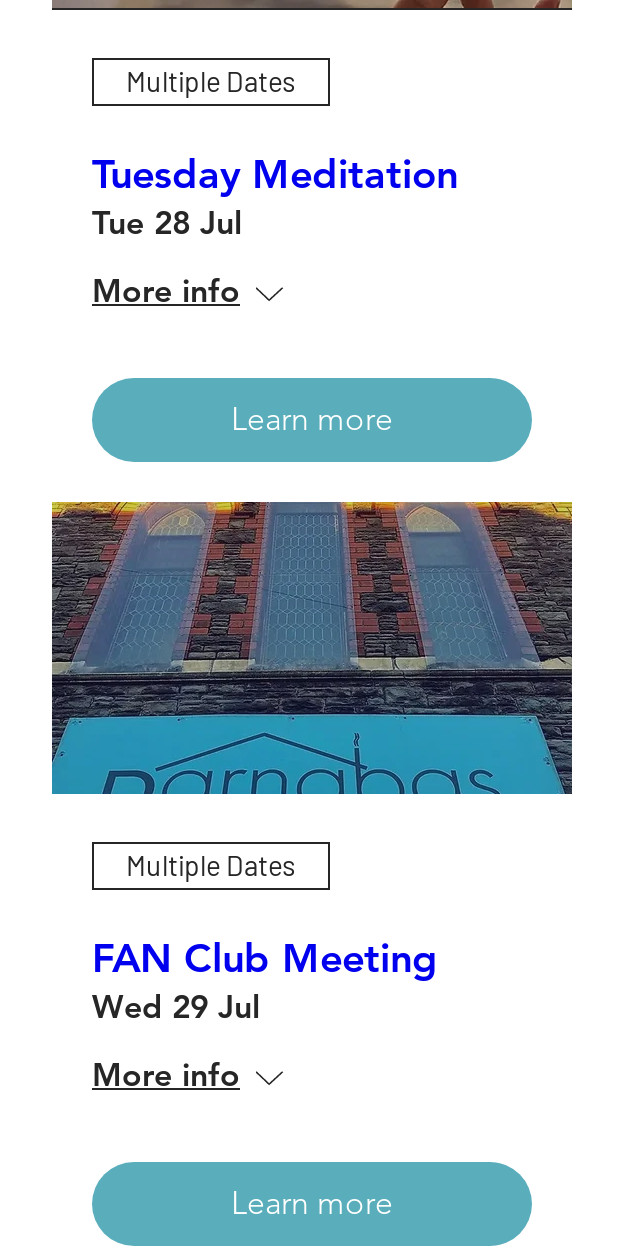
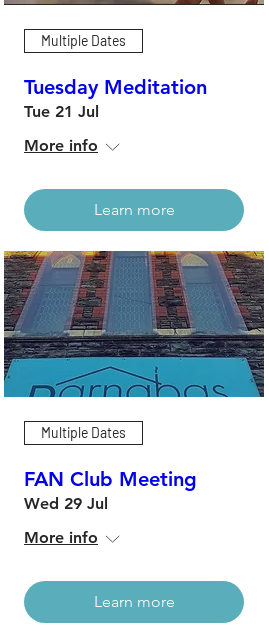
- Tue 28 Jul
+ Tue 21 Jul
